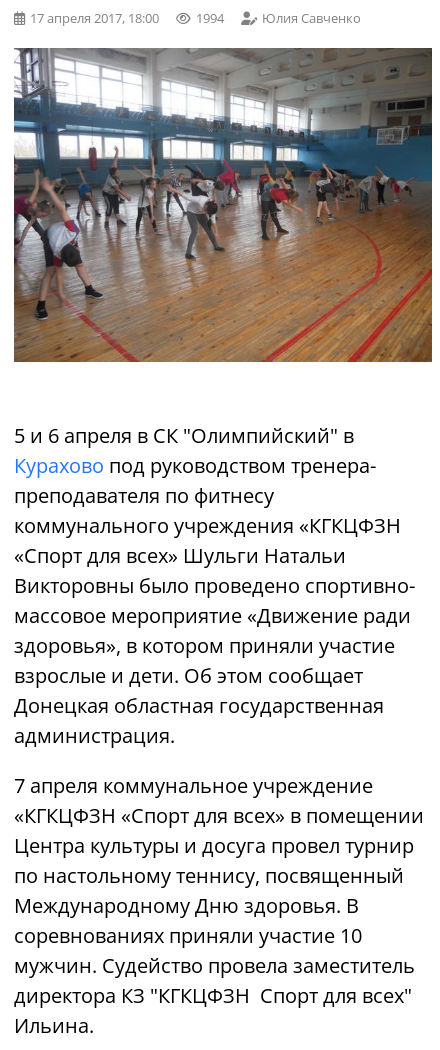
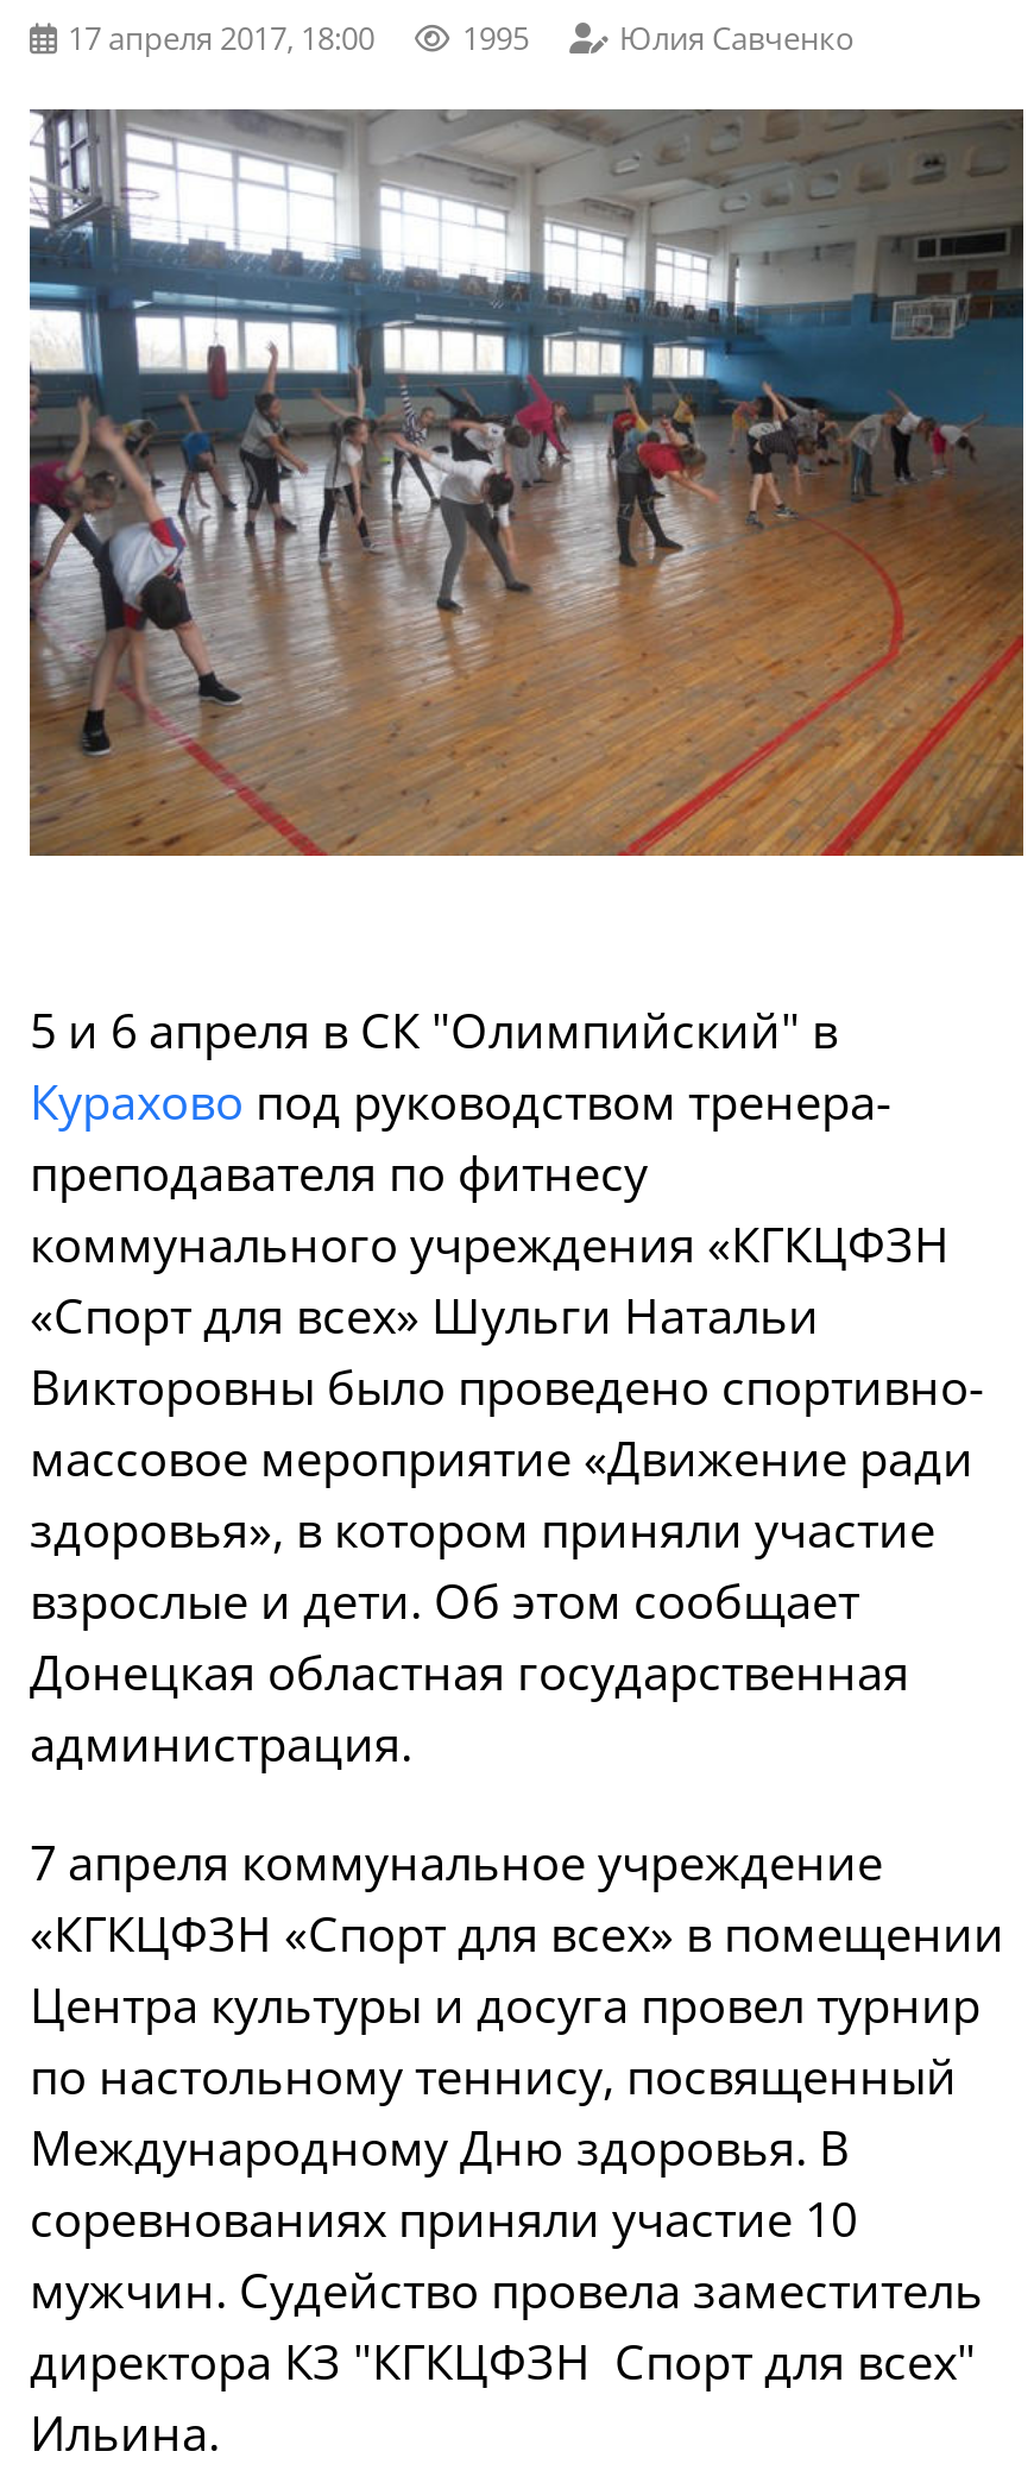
- 1994
+ 1995
